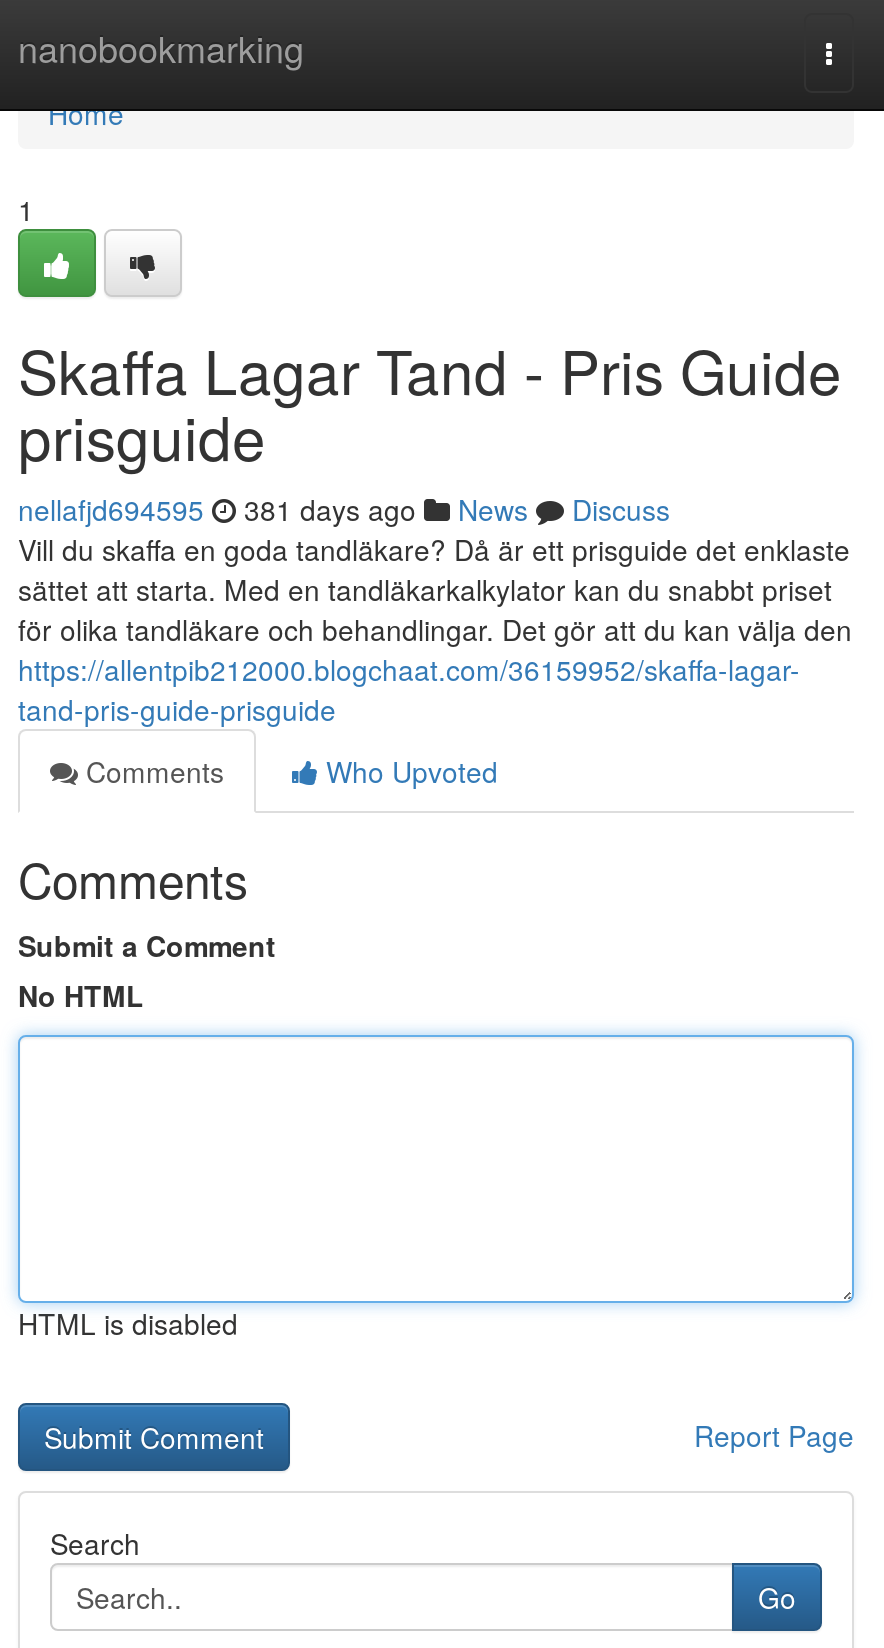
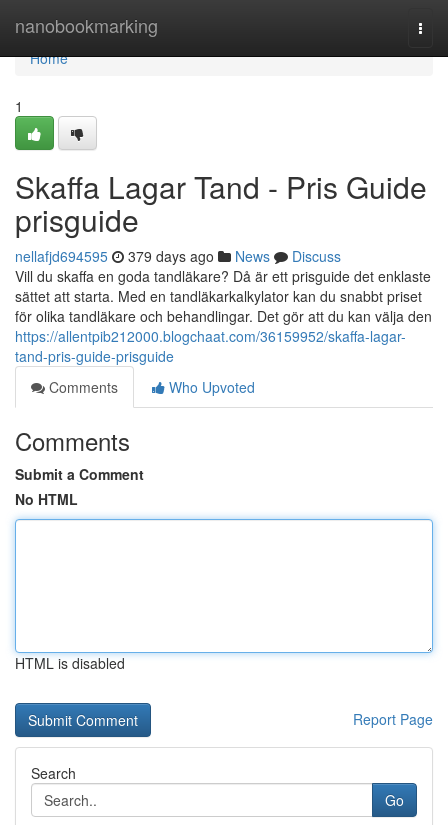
- nellafjd694595 381 days ago News Discuss
+ nellafjd694595 379 days ago News Discuss
